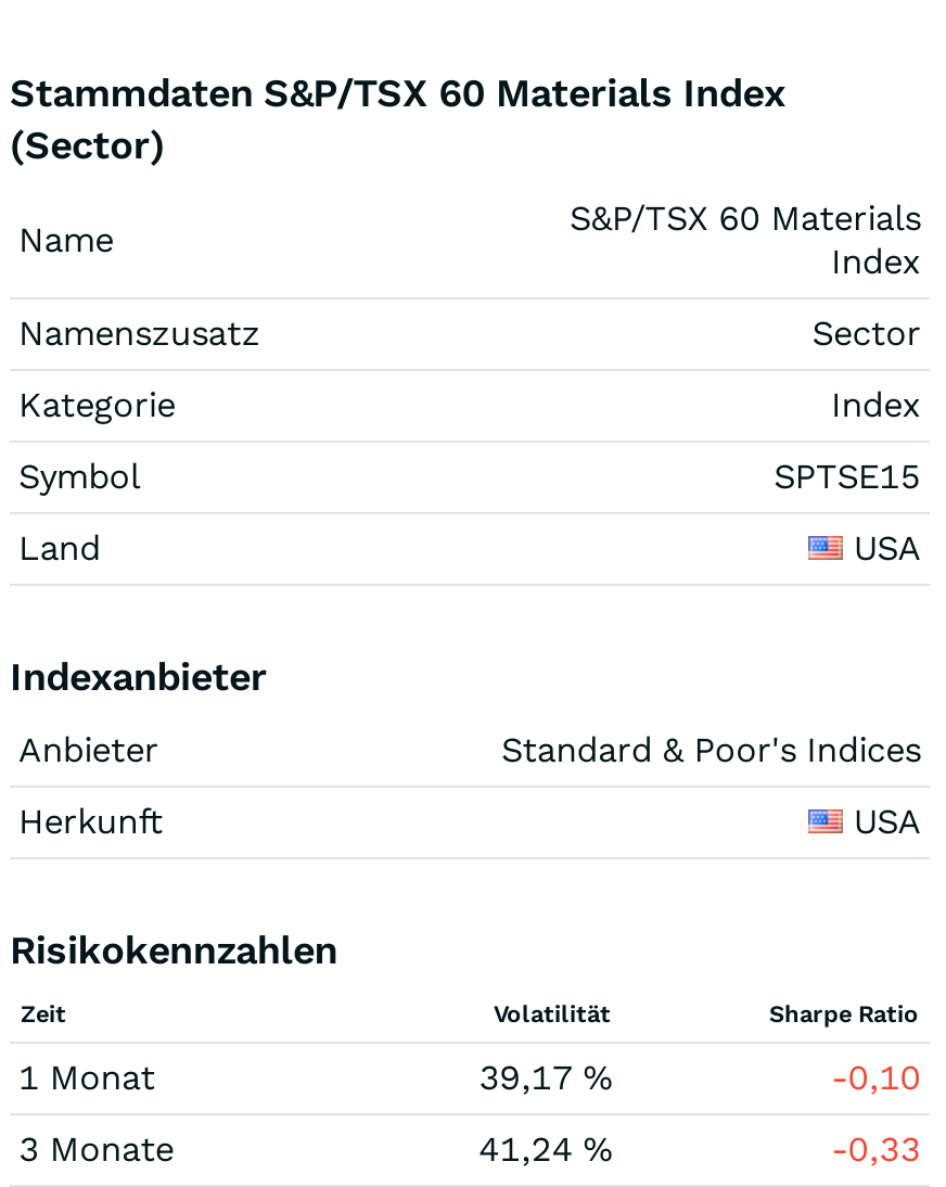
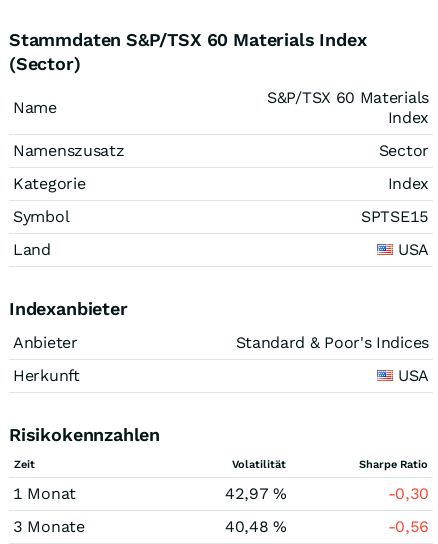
- 39,17 %
+ 42,97 %

- -0,10
+ -0,30

- 41,24 %
+ 40,48 %

- -0,33
+ -0,56
